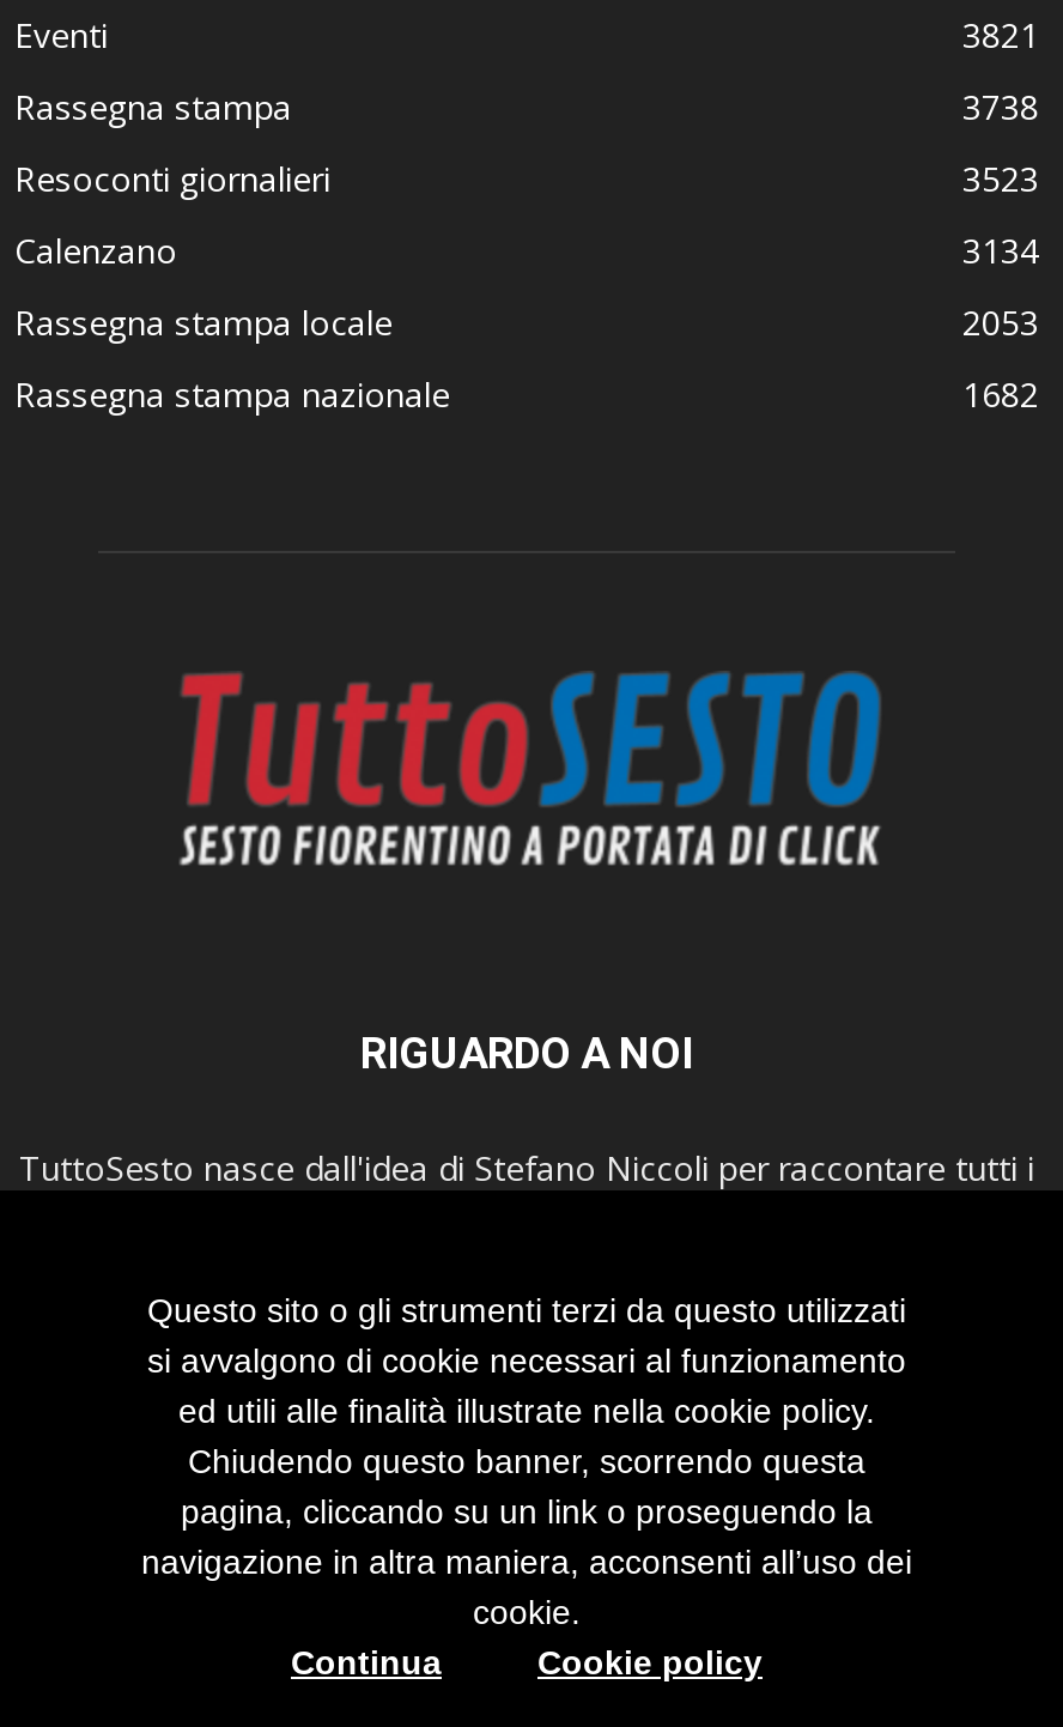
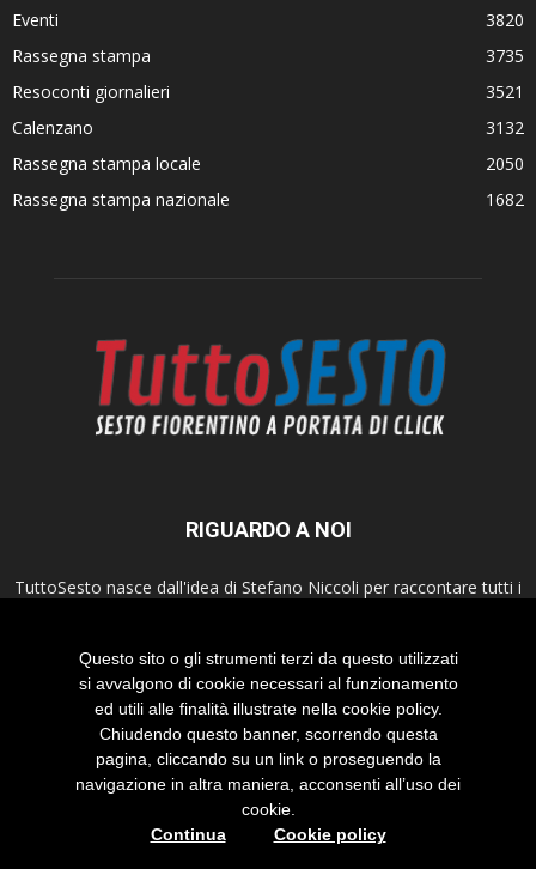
- 3821
+ 3820

- 3738
+ 3735

- 3523
+ 3521

- 3134
+ 3132

- 2053
+ 2050
